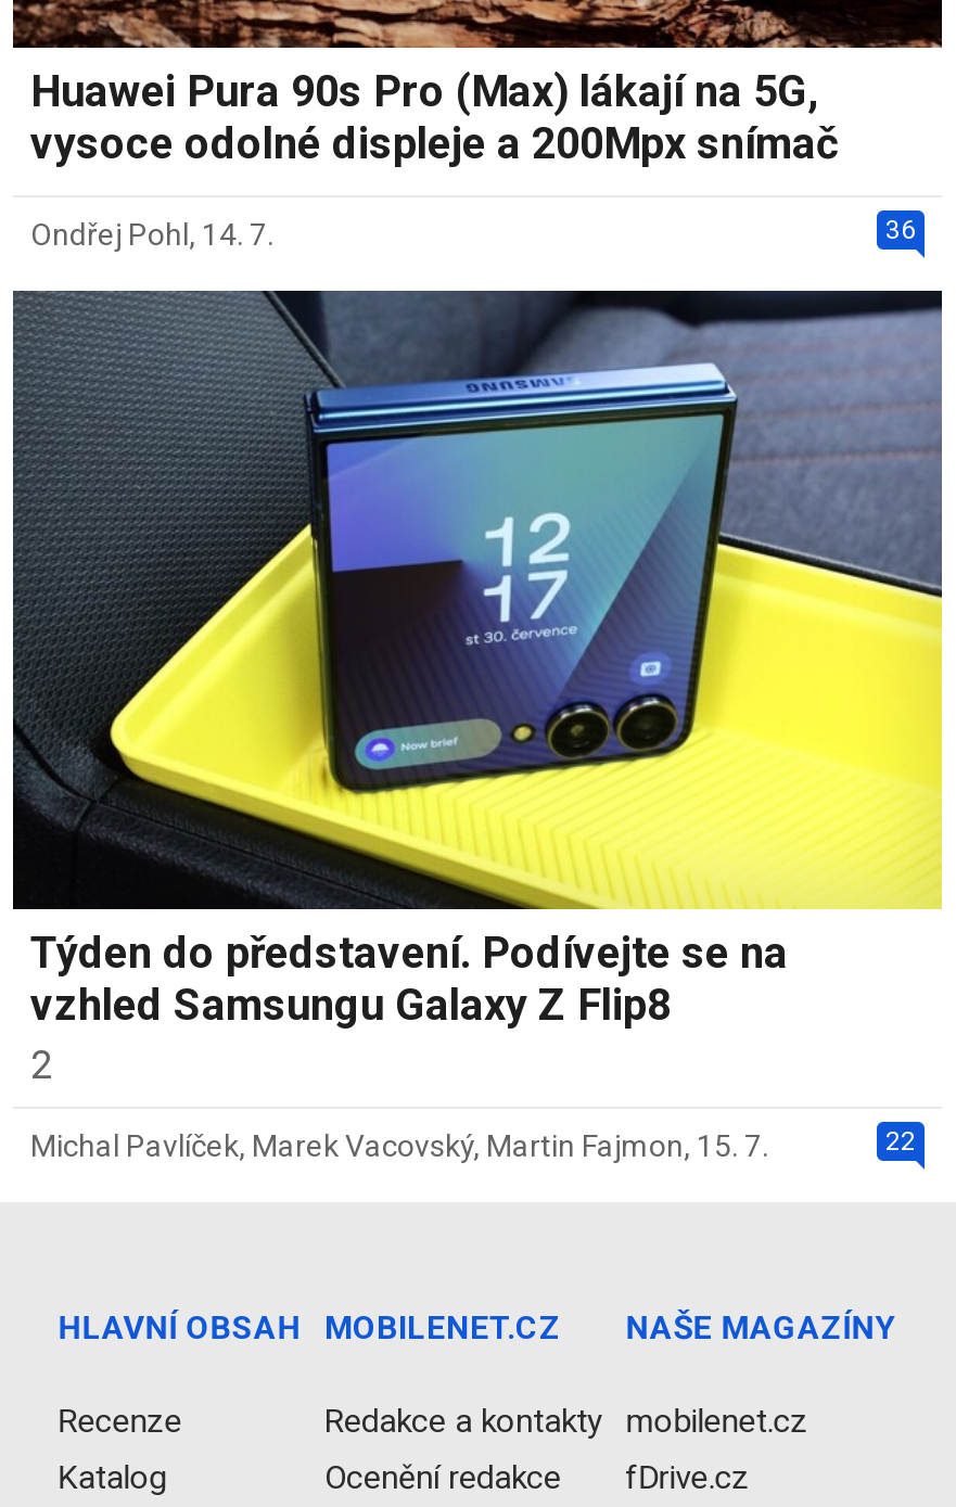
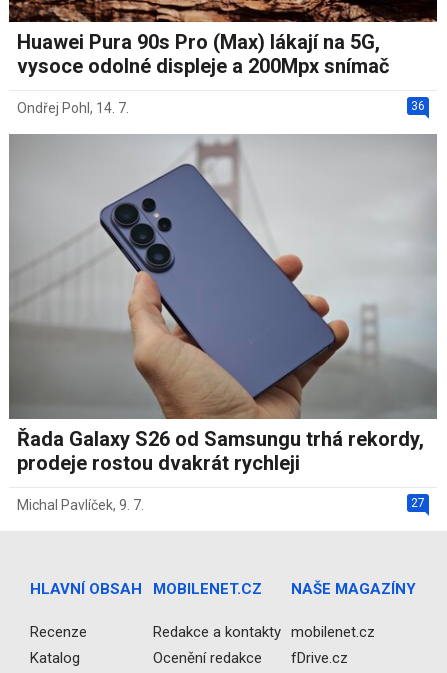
- [image]
- Týden do představení. Podívejte se na
- vzhled Samsungu Galaxy Z Flip8
- 2
+ [image]
+ Řada Galaxy S26 od Samsungu trhá rekordy,
+ prodeje rostou dvakrát rychleji

- 22
- Michal Pavlíček, Marek Vacovský, Martin Fajmon, 15. 7.
+ 27
+ Michal Pavlíček, 9. 7.
